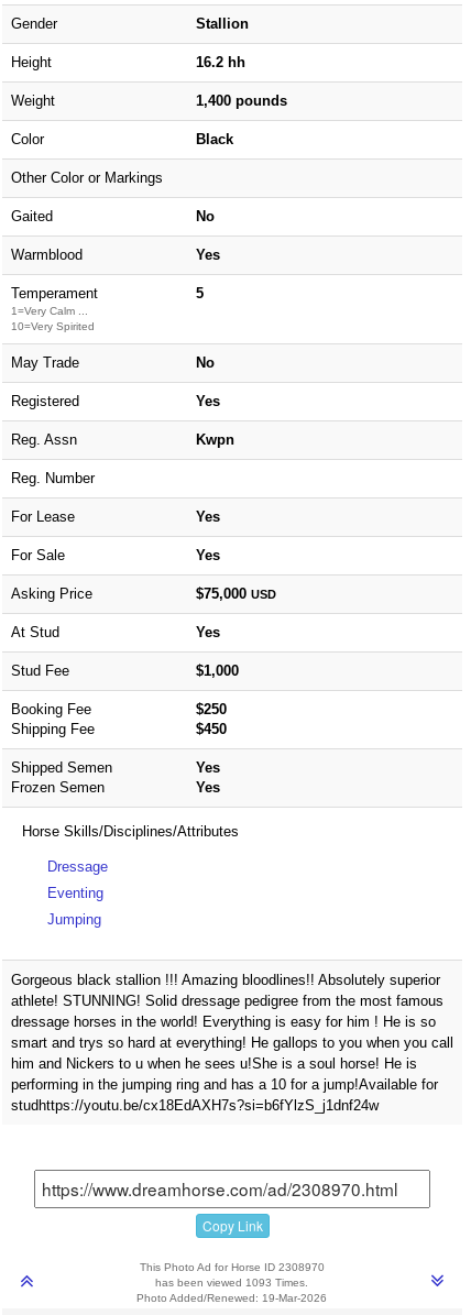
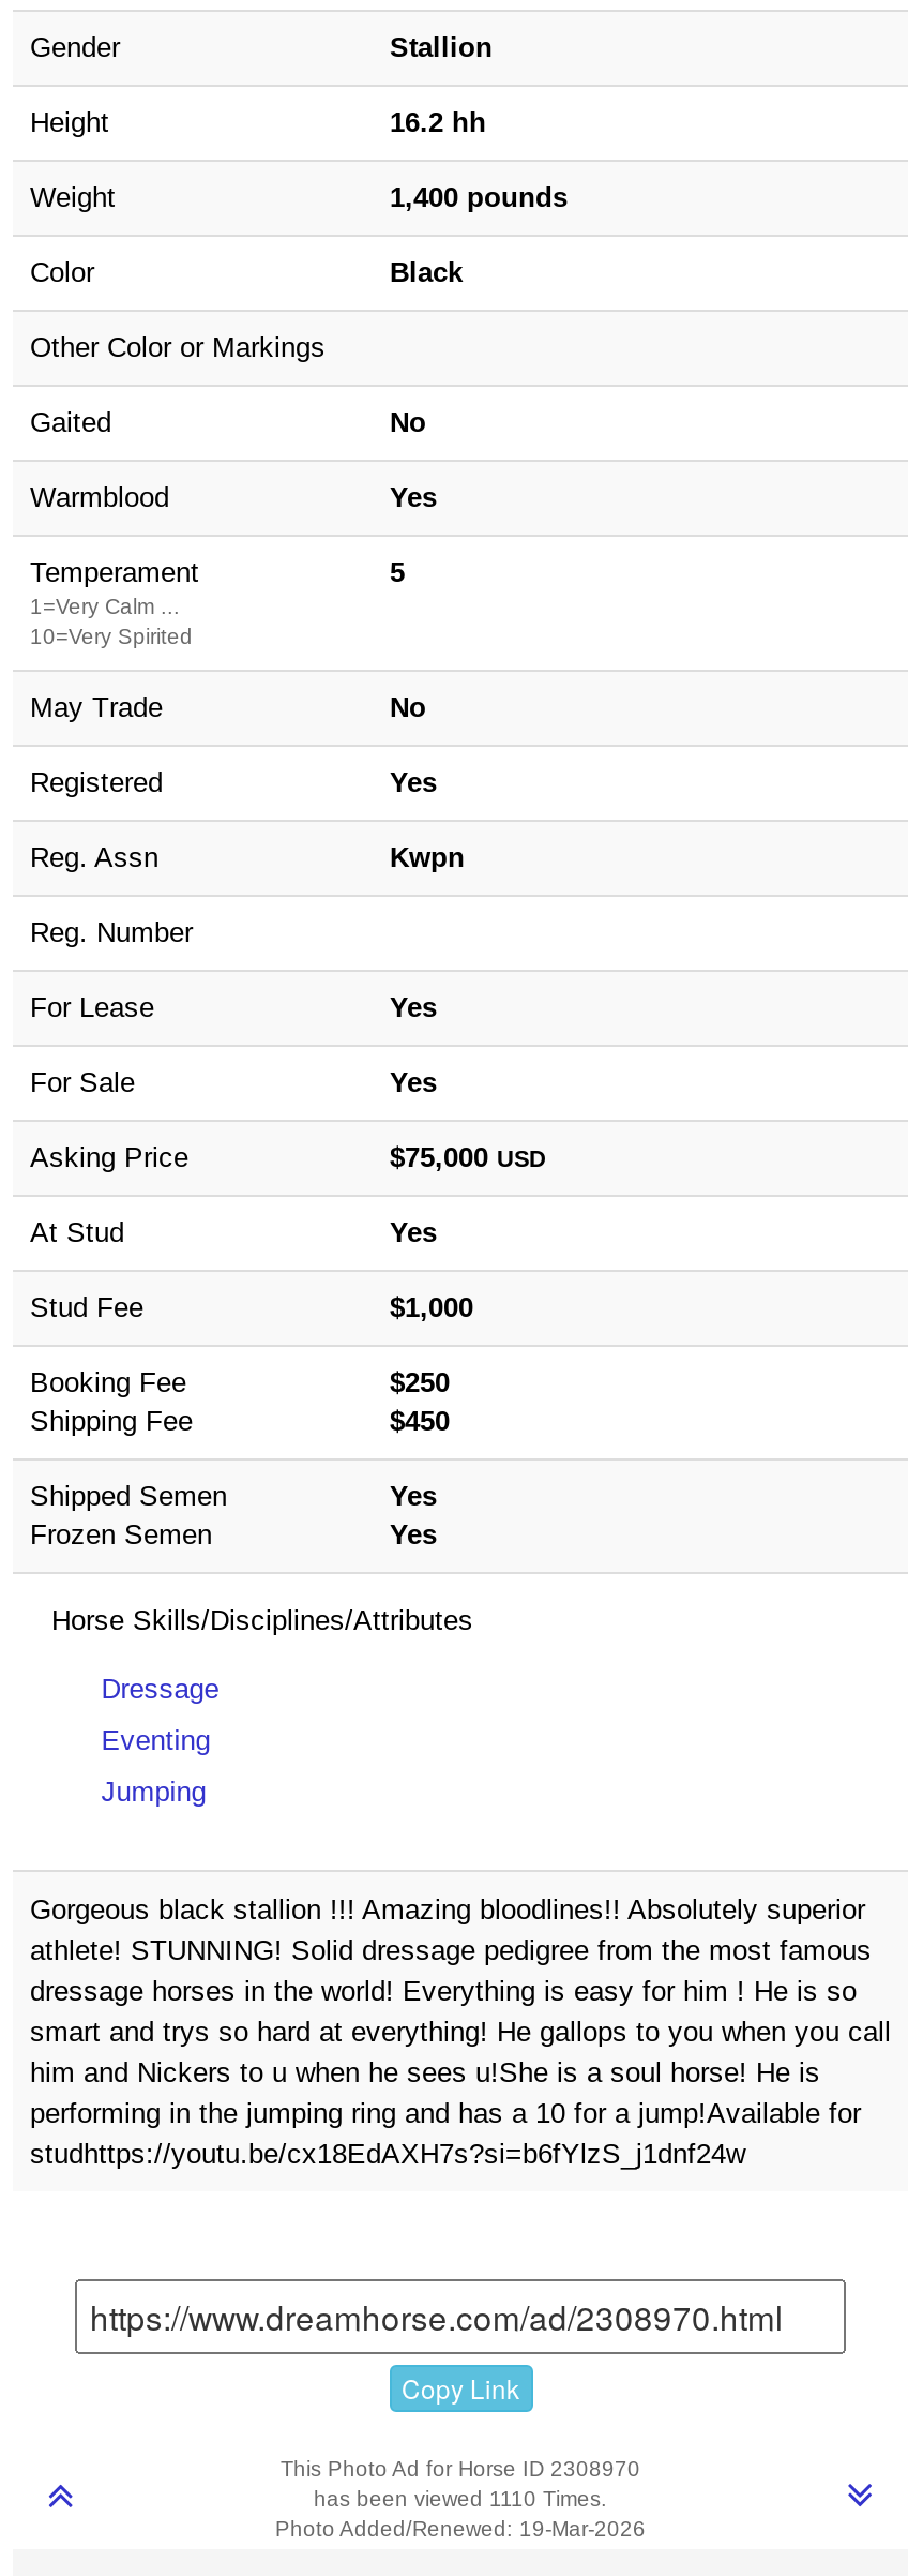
- has been viewed 1093 Times.
+ has been viewed 1110 Times.
